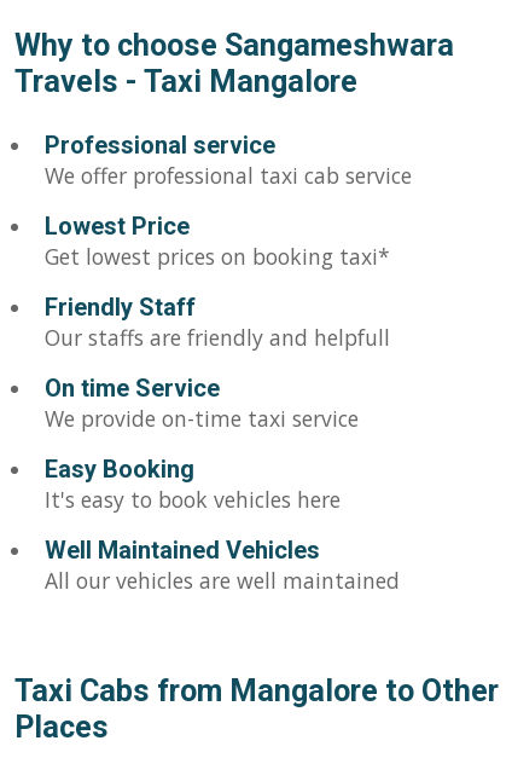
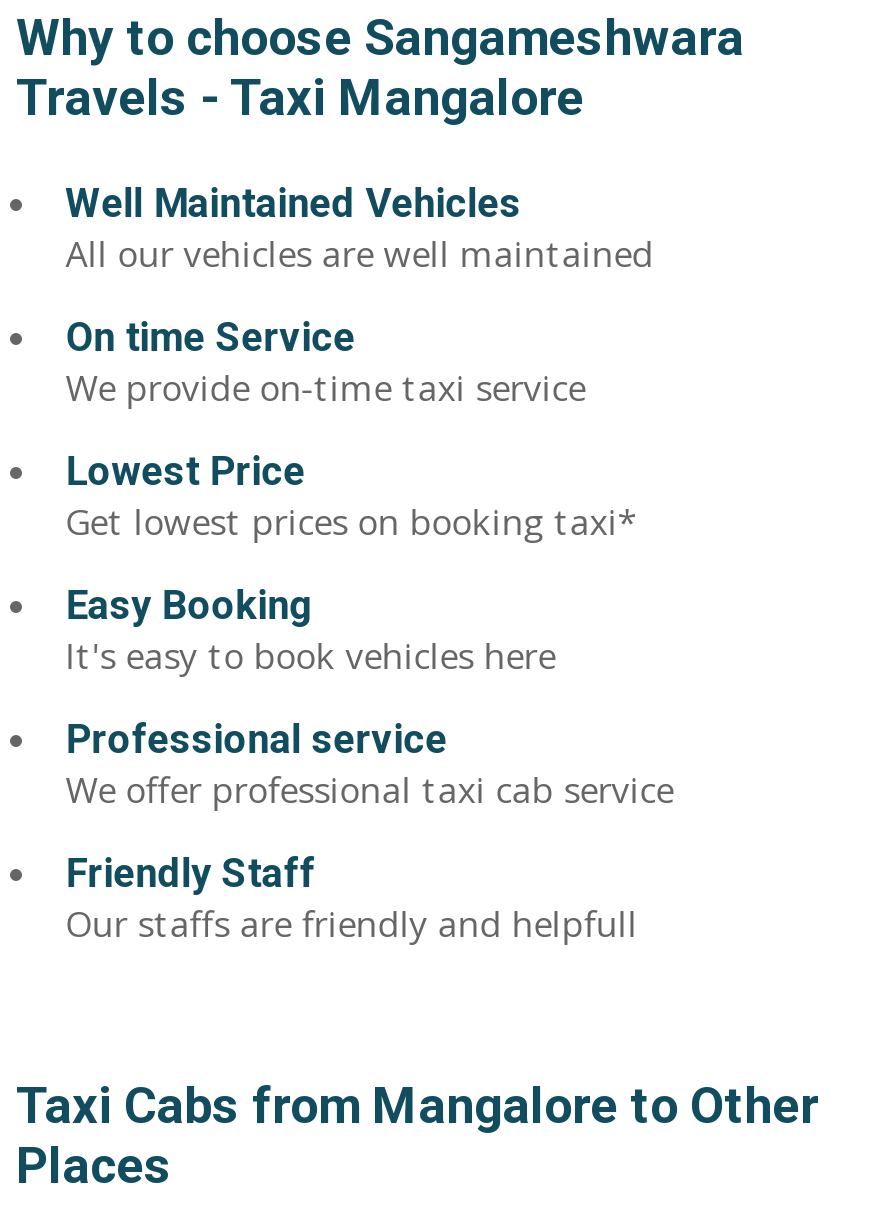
moved down: Professional service | We offer professional taxi cab service

moved up: Lowest Price | Get lowest prices on booking taxi*

moved down: Friendly Staff | Our staffs are friendly and helpfull

moved up: On time Service | We provide on-time taxi service | Easy Booking | It's easy to book vehicles here | Well Maintained Vehicles | All our vehicles are well maintained
